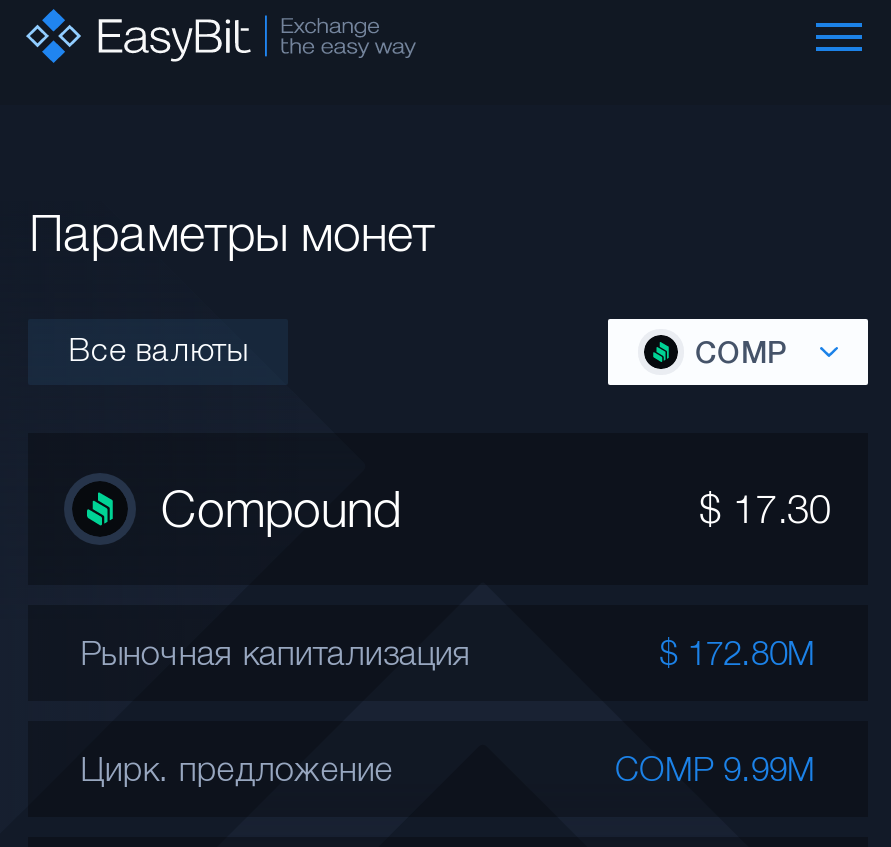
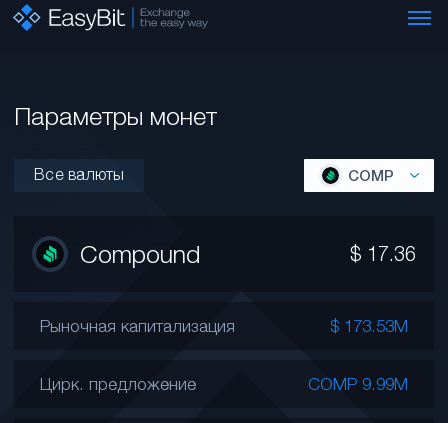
- $ 17.30
+ $ 17.36

- $ 172.80M
+ $ 173.53M
